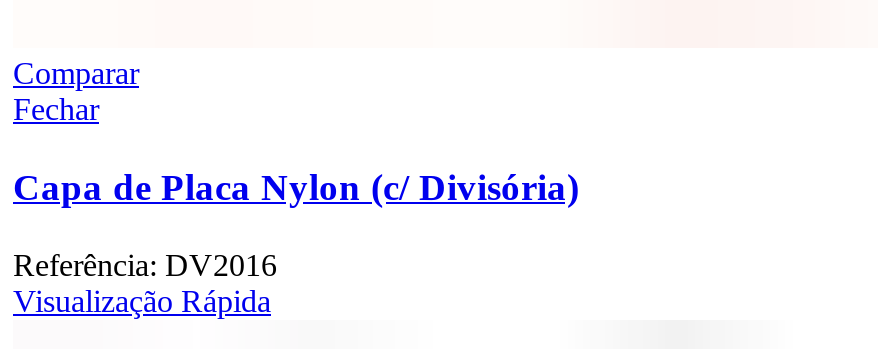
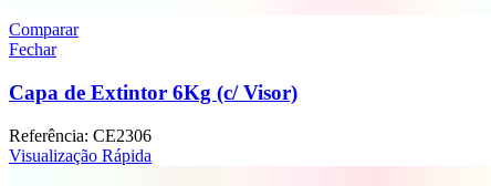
- Capa de Placa Nylon (c/ Divisória)
+ Capa de Extintor 6Kg (c/ Visor)

- Referência: DV2016
+ Referência: CE2306
